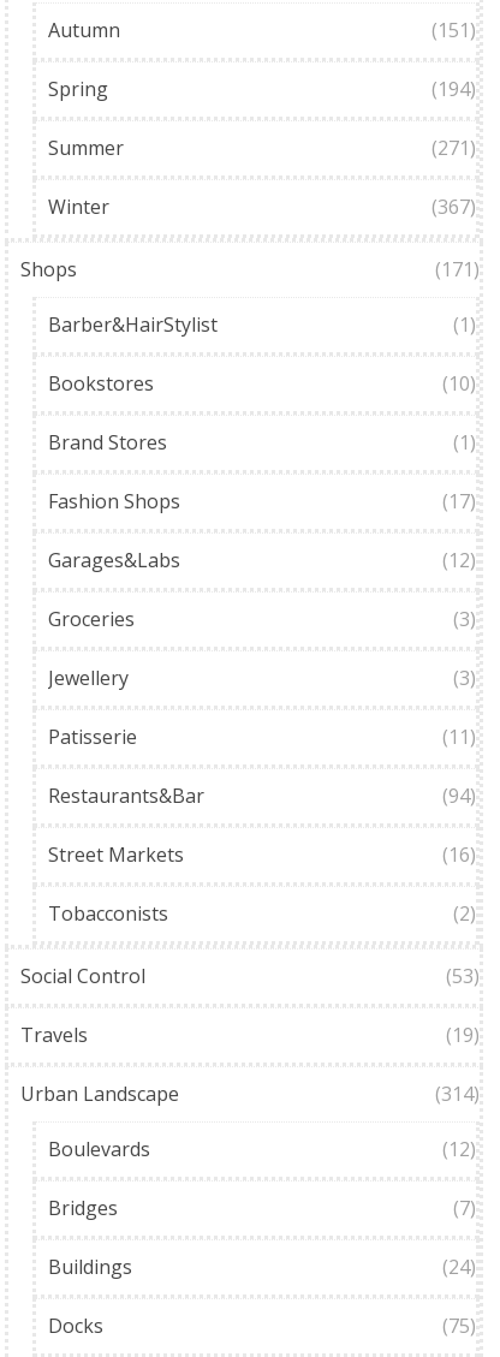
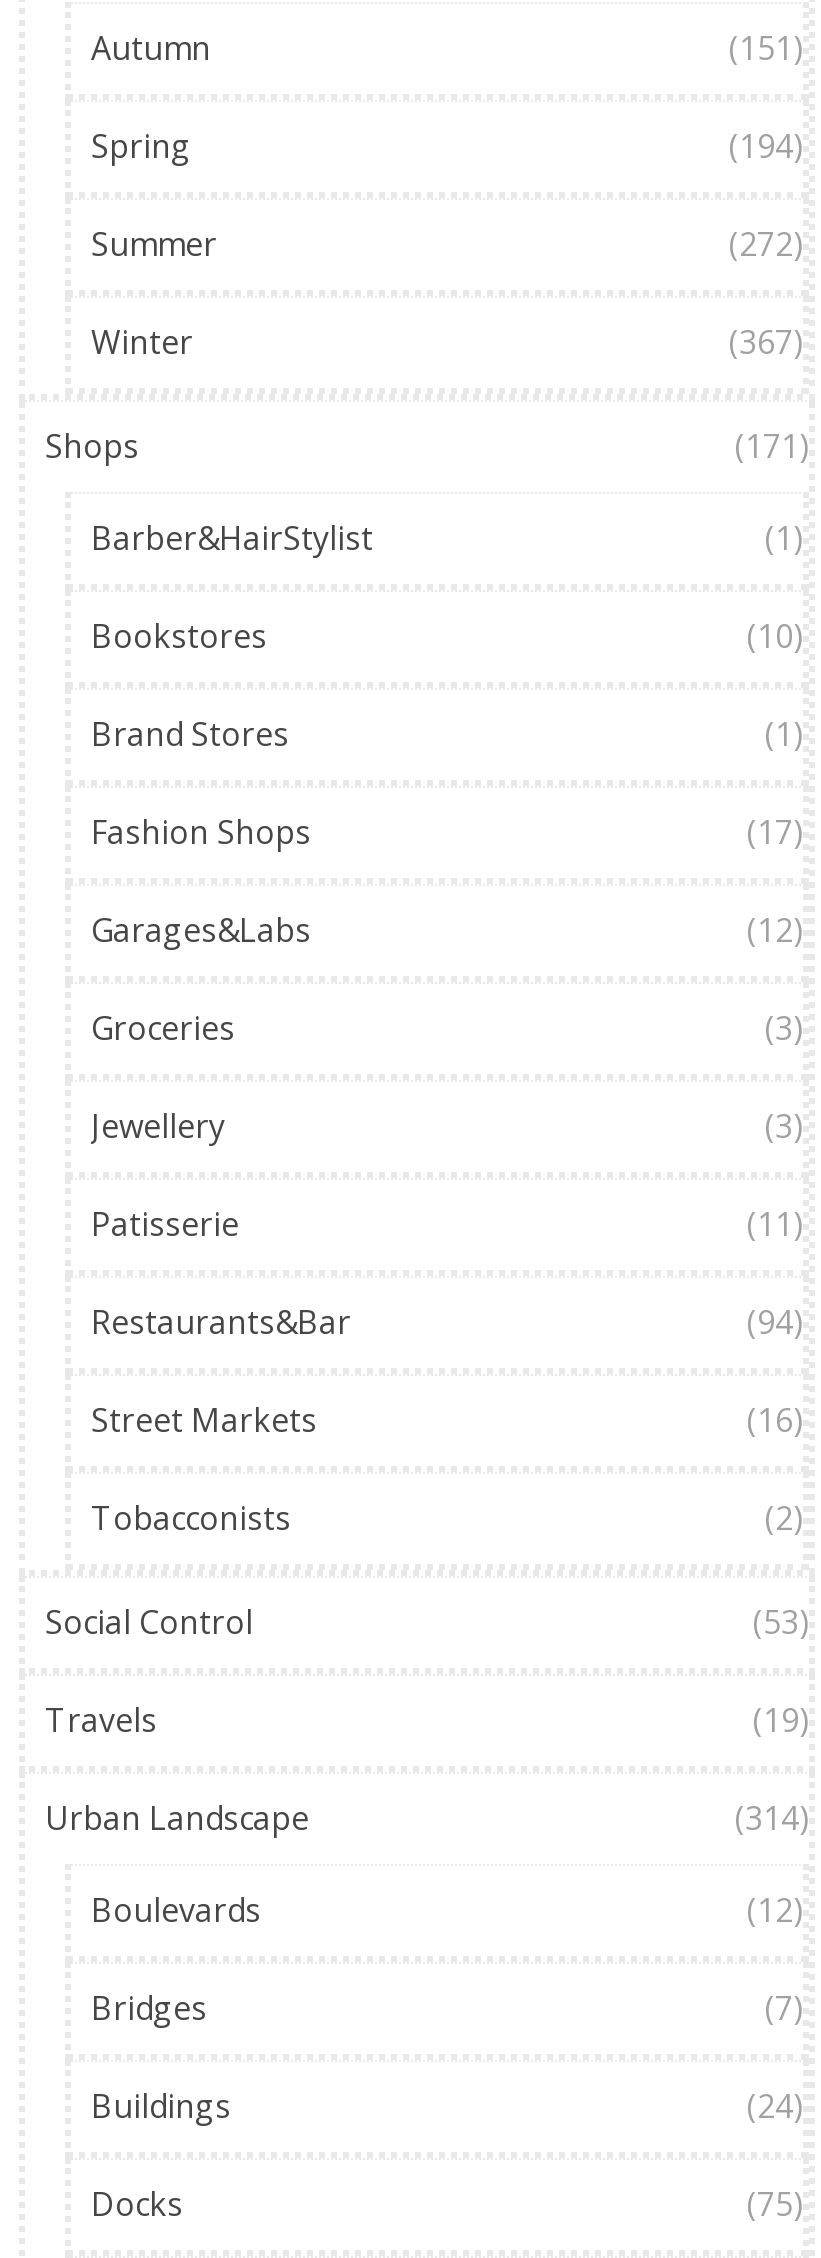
- (271)
+ (272)
